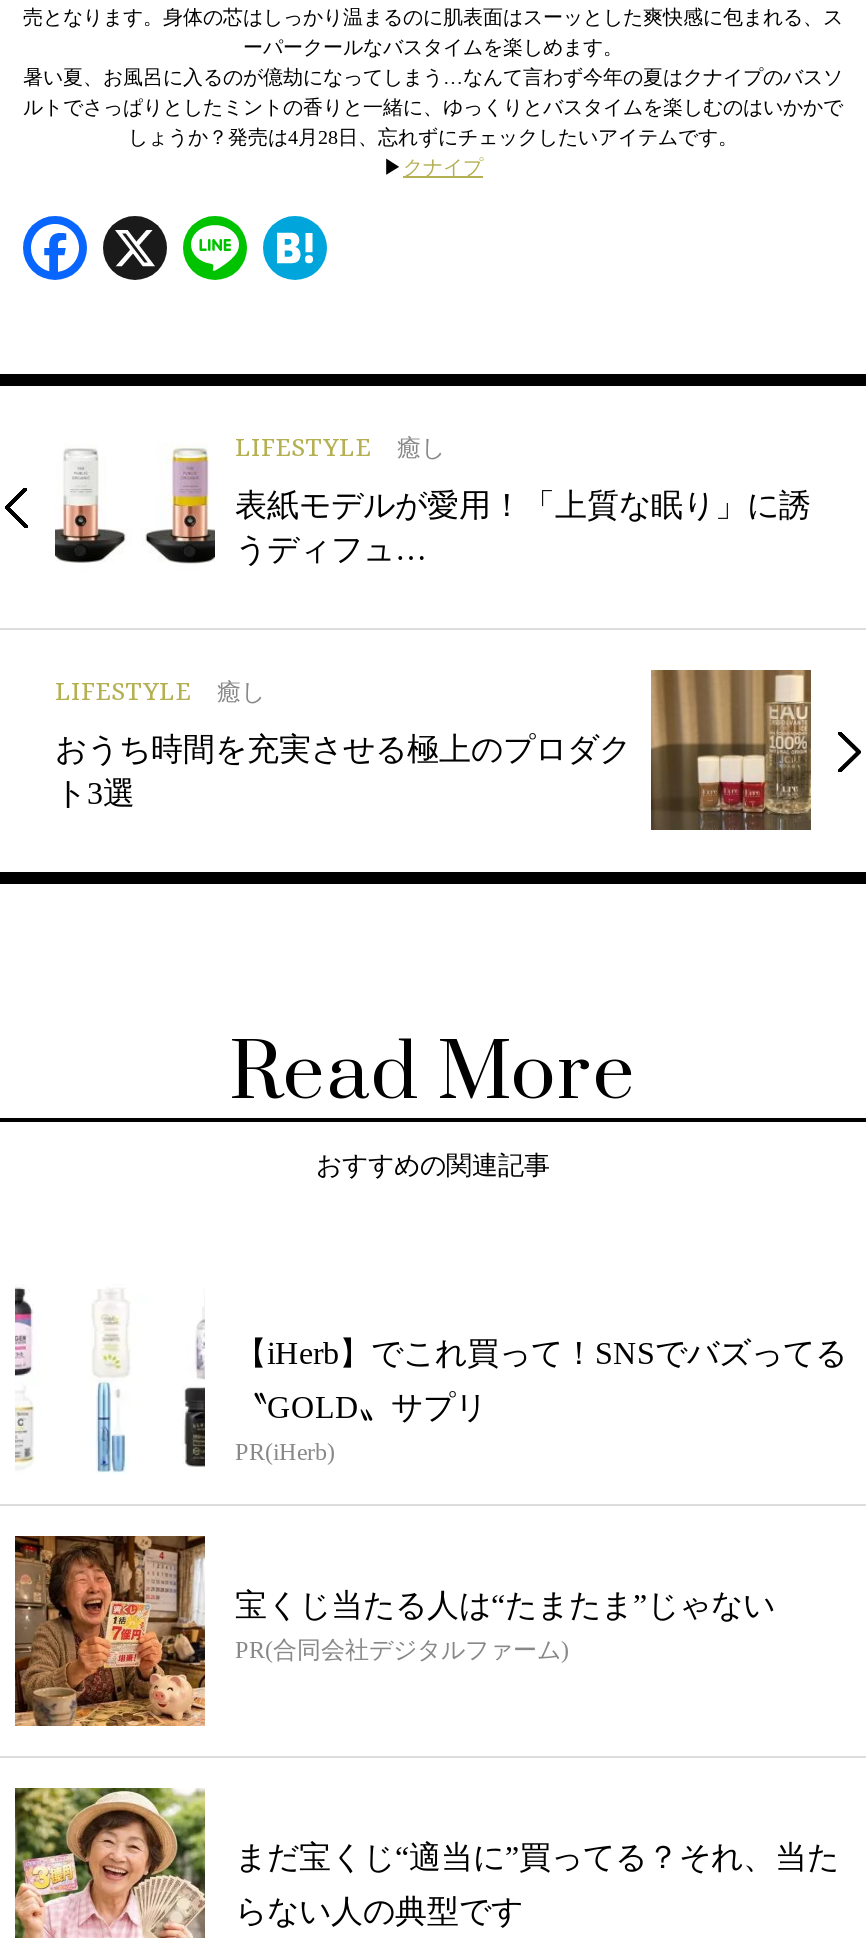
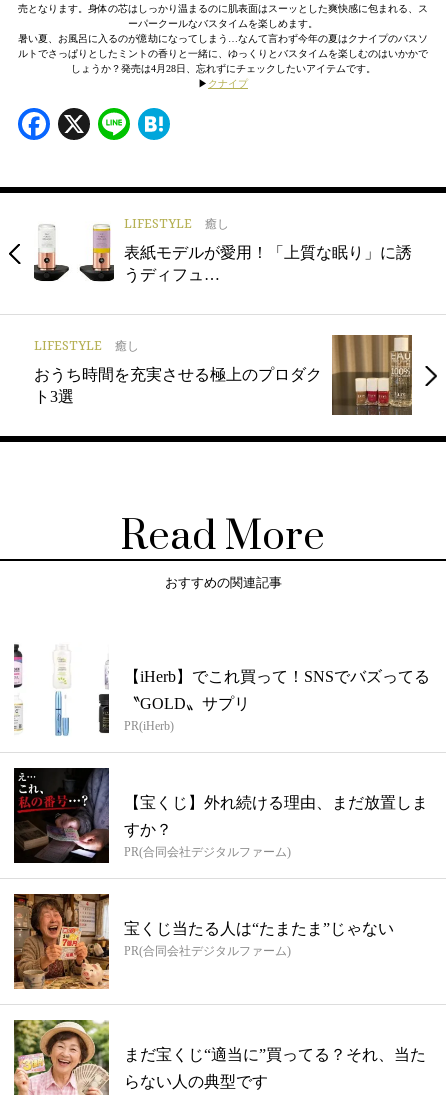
+ [image]
+ 【宝くじ】外れ続ける理由、まだ放置しま
+ すか？
+ PR(合同会社デジタルファーム)
